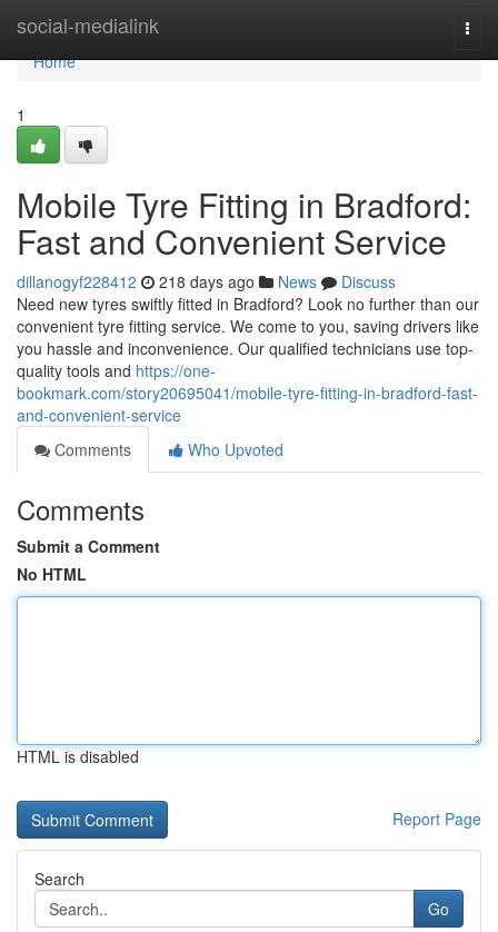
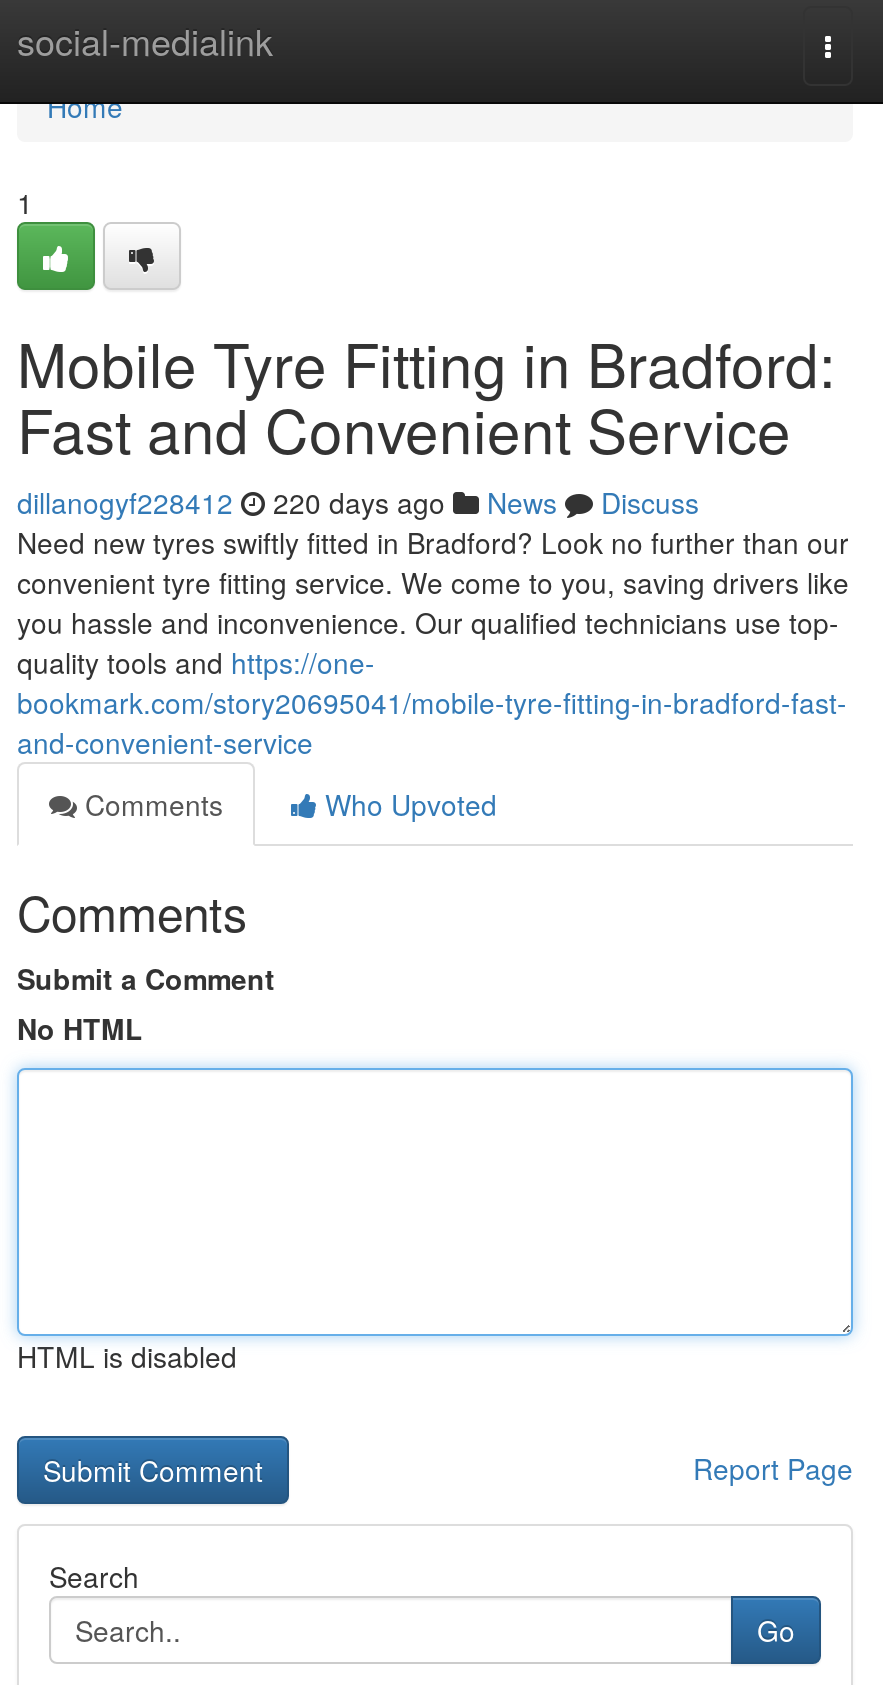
- dillanogyf228412 218 days ago News Discuss
+ dillanogyf228412 220 days ago News Discuss
